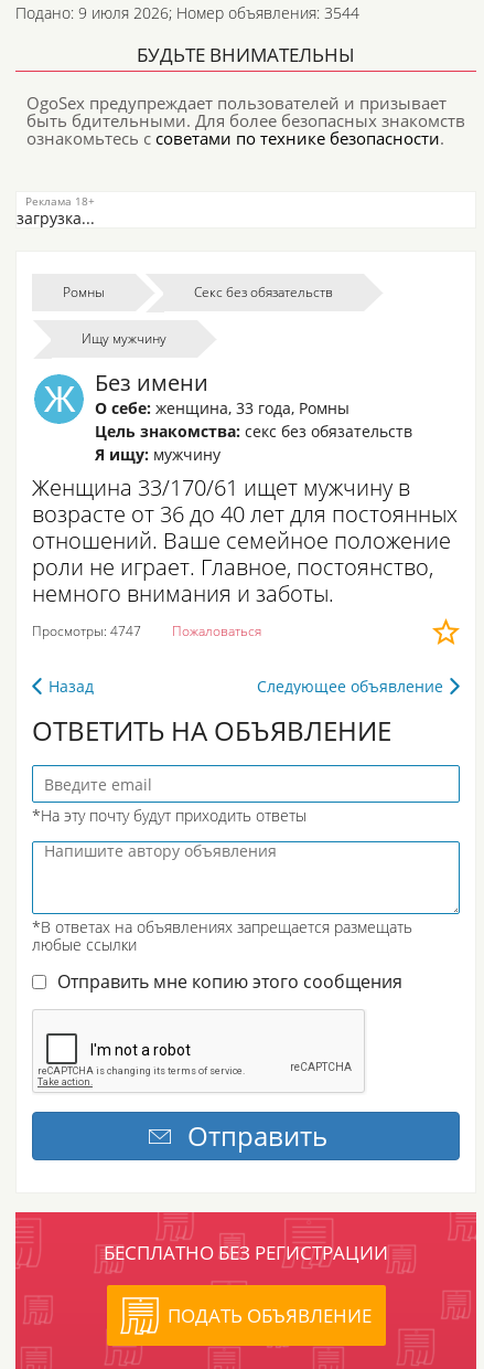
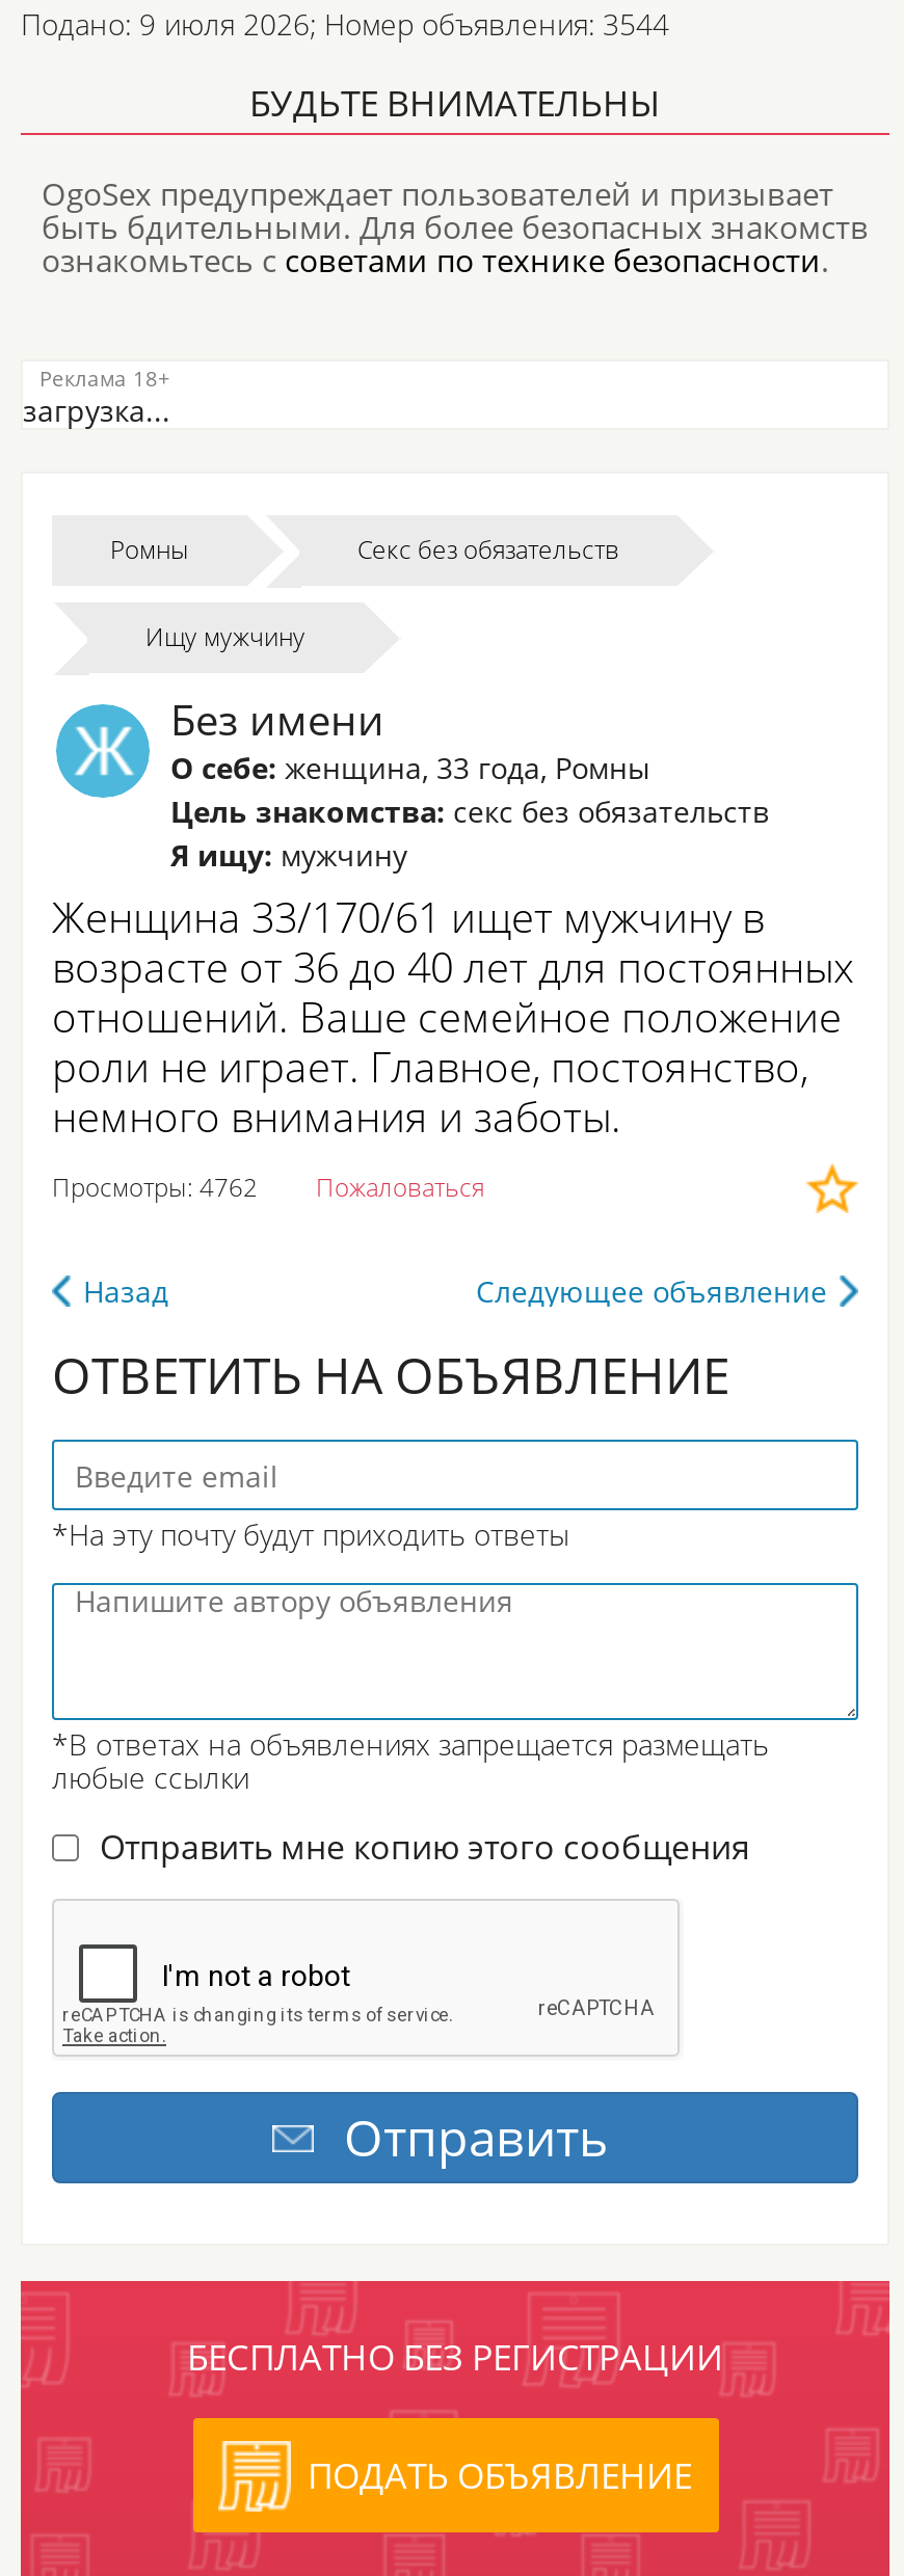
- Просмотры: 4747 Пожаловаться
+ Просмотры: 4762 Пожаловаться
